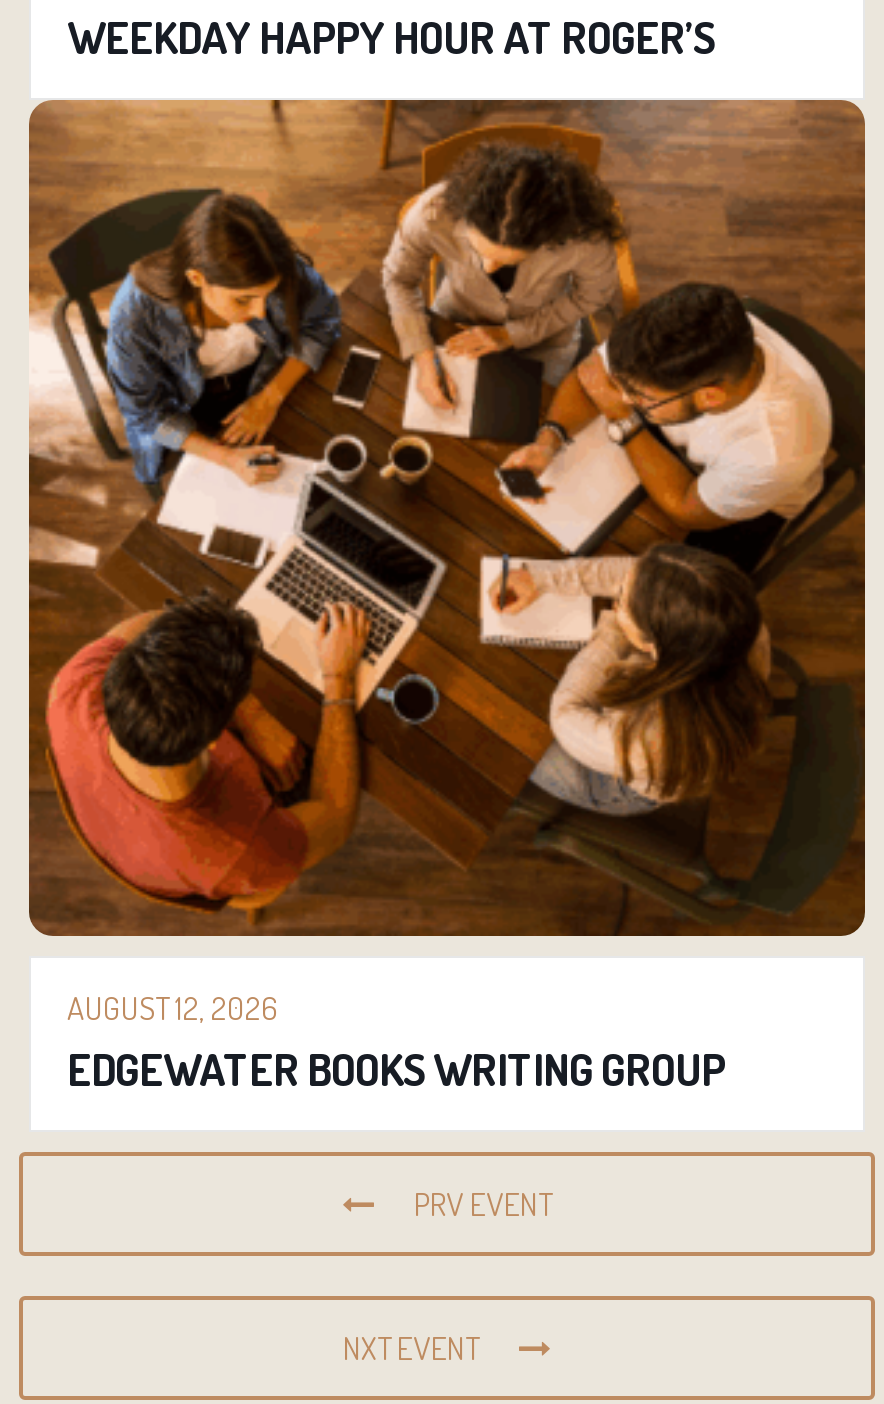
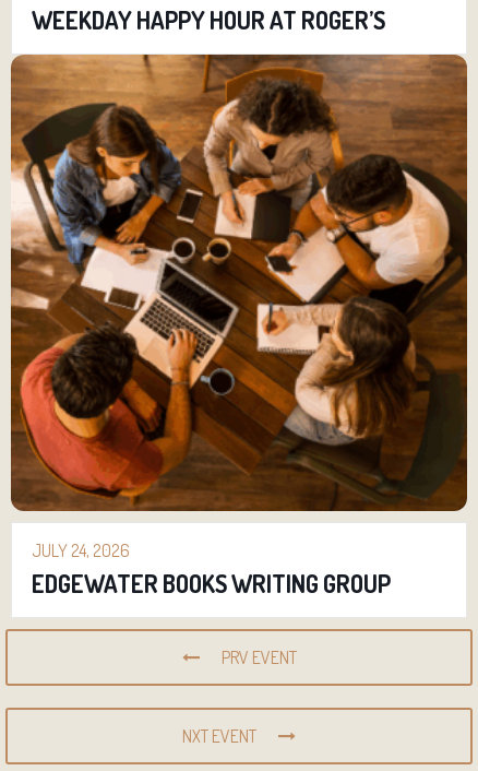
- AUGUST 12, 2026
+ JULY 24, 2026
